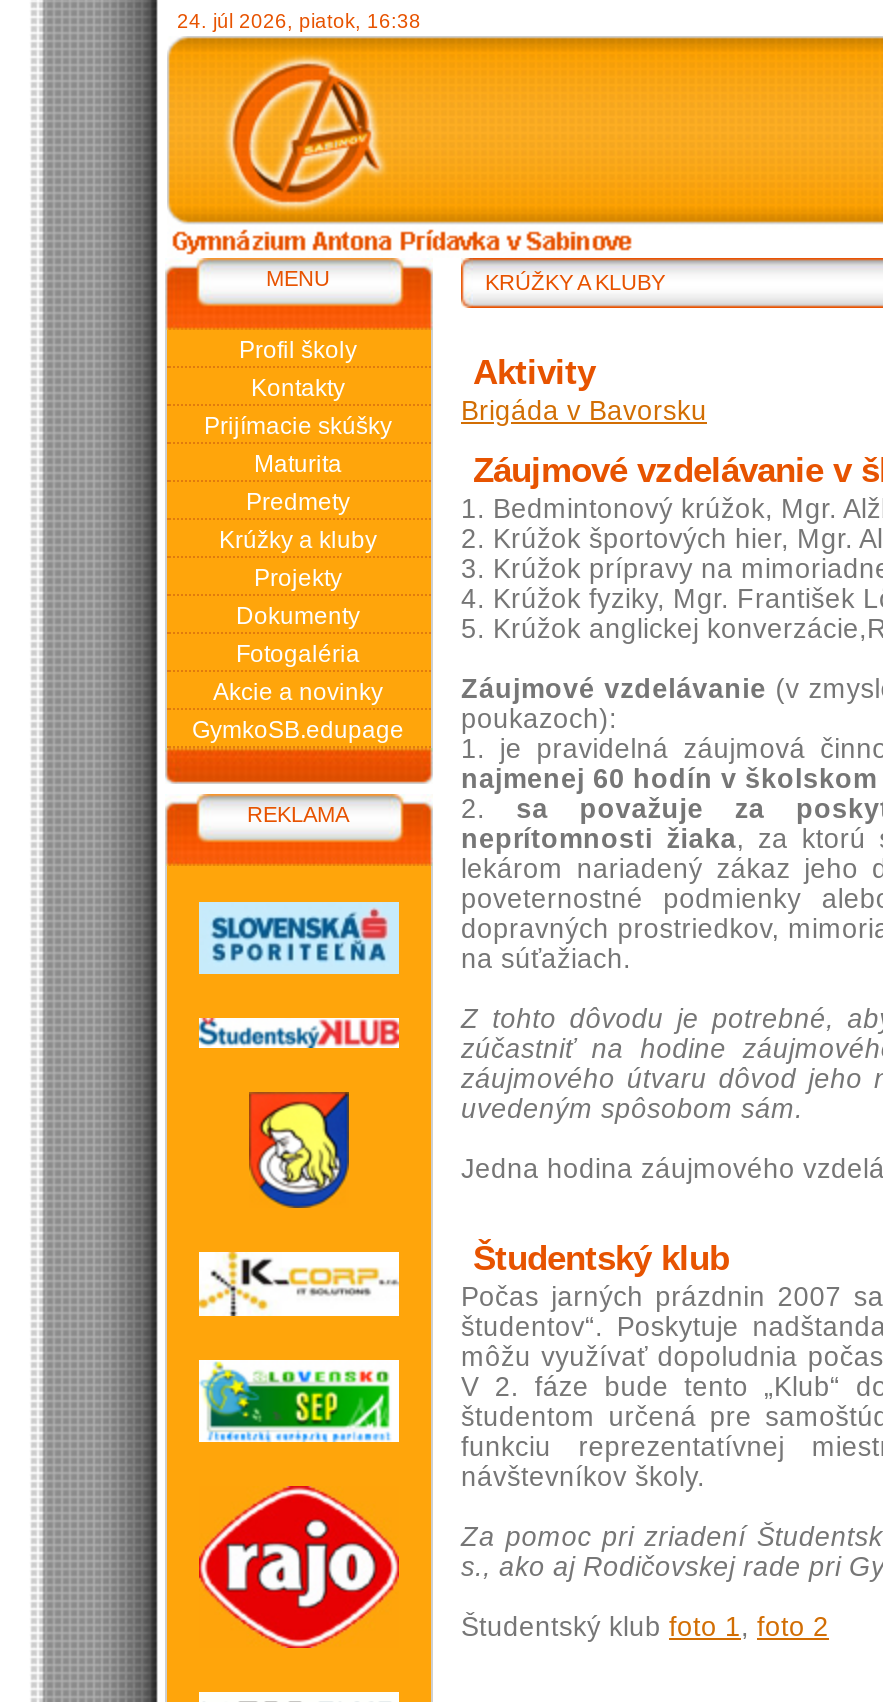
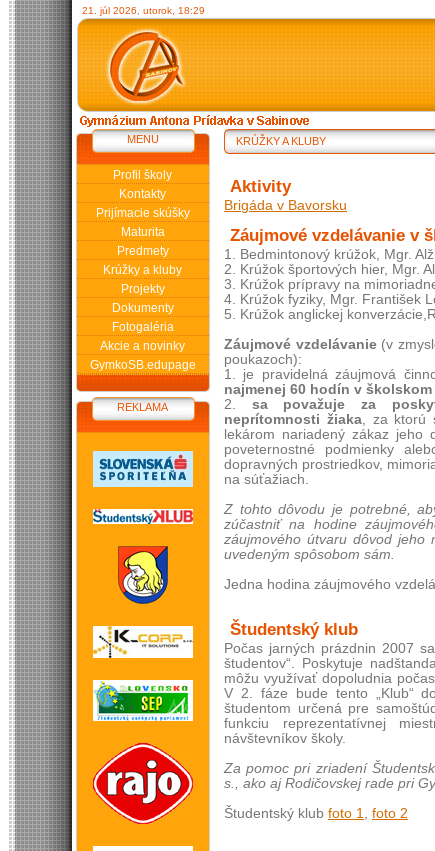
- 24. júl 2026, piatok, 16:38
+ 21. júl 2026, utorok, 18:29
